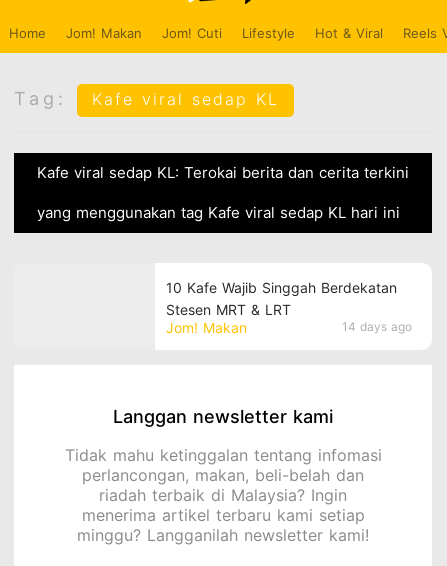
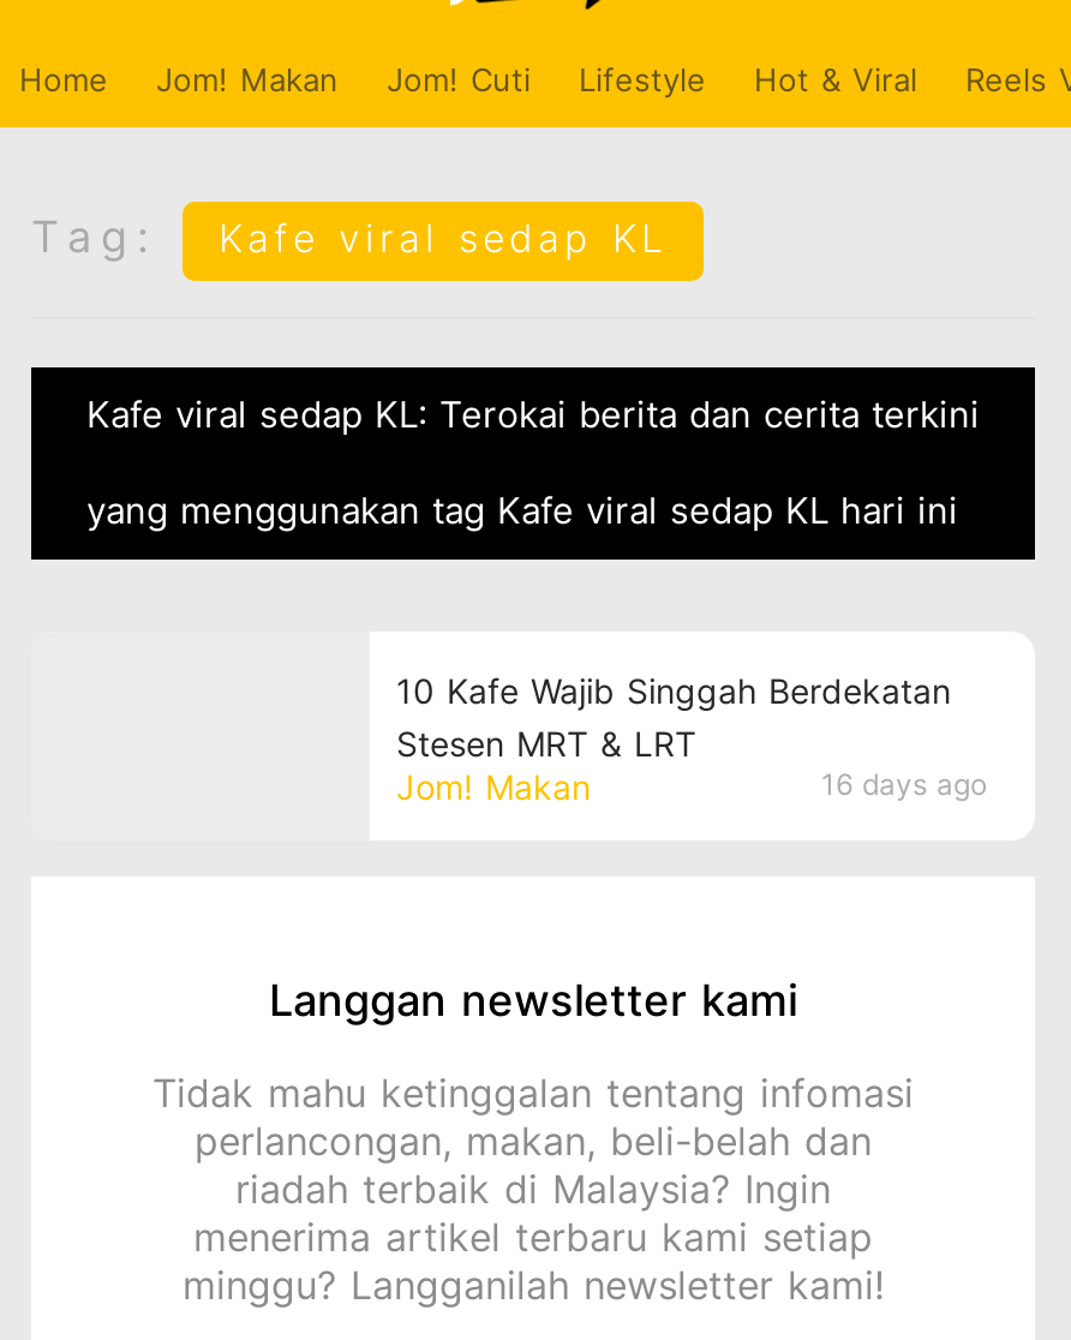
- 14 days ago
+ 16 days ago
